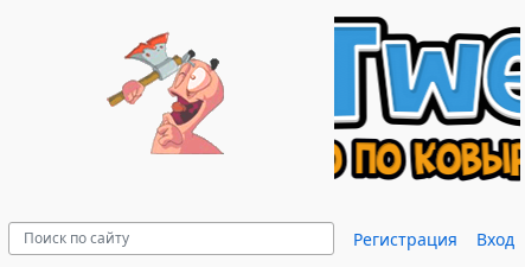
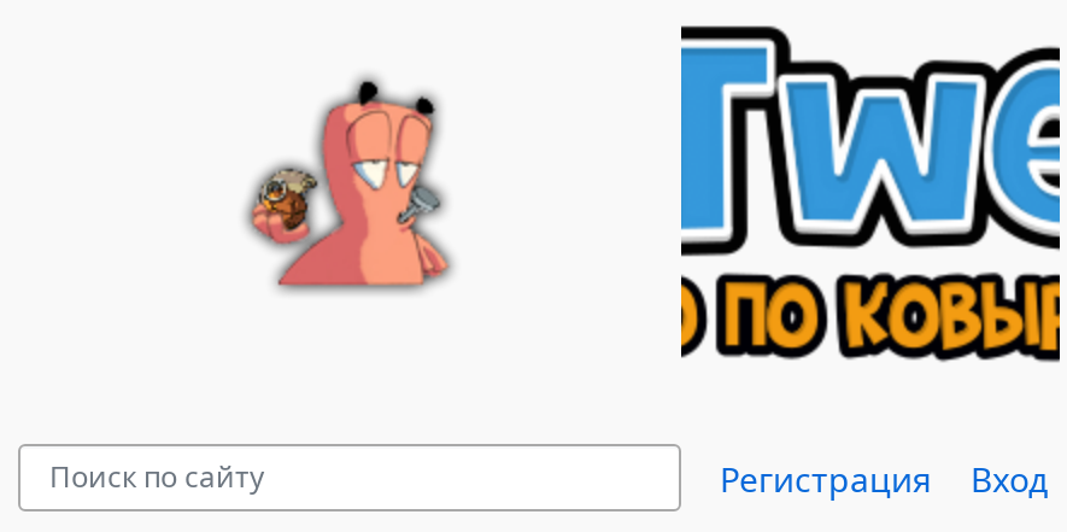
- [image]
+ [image]
